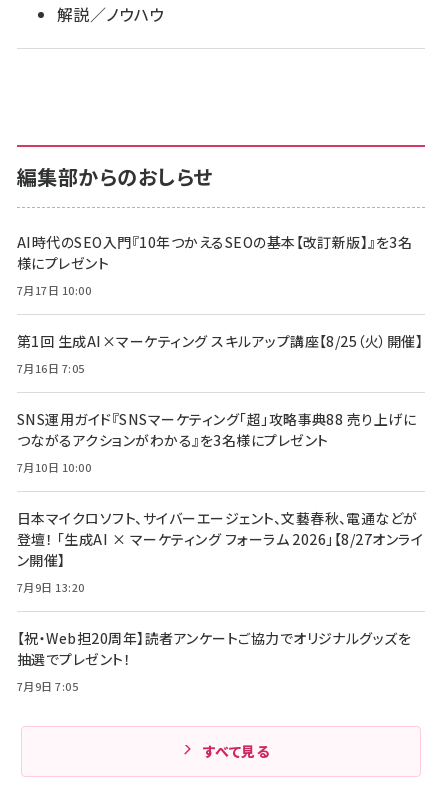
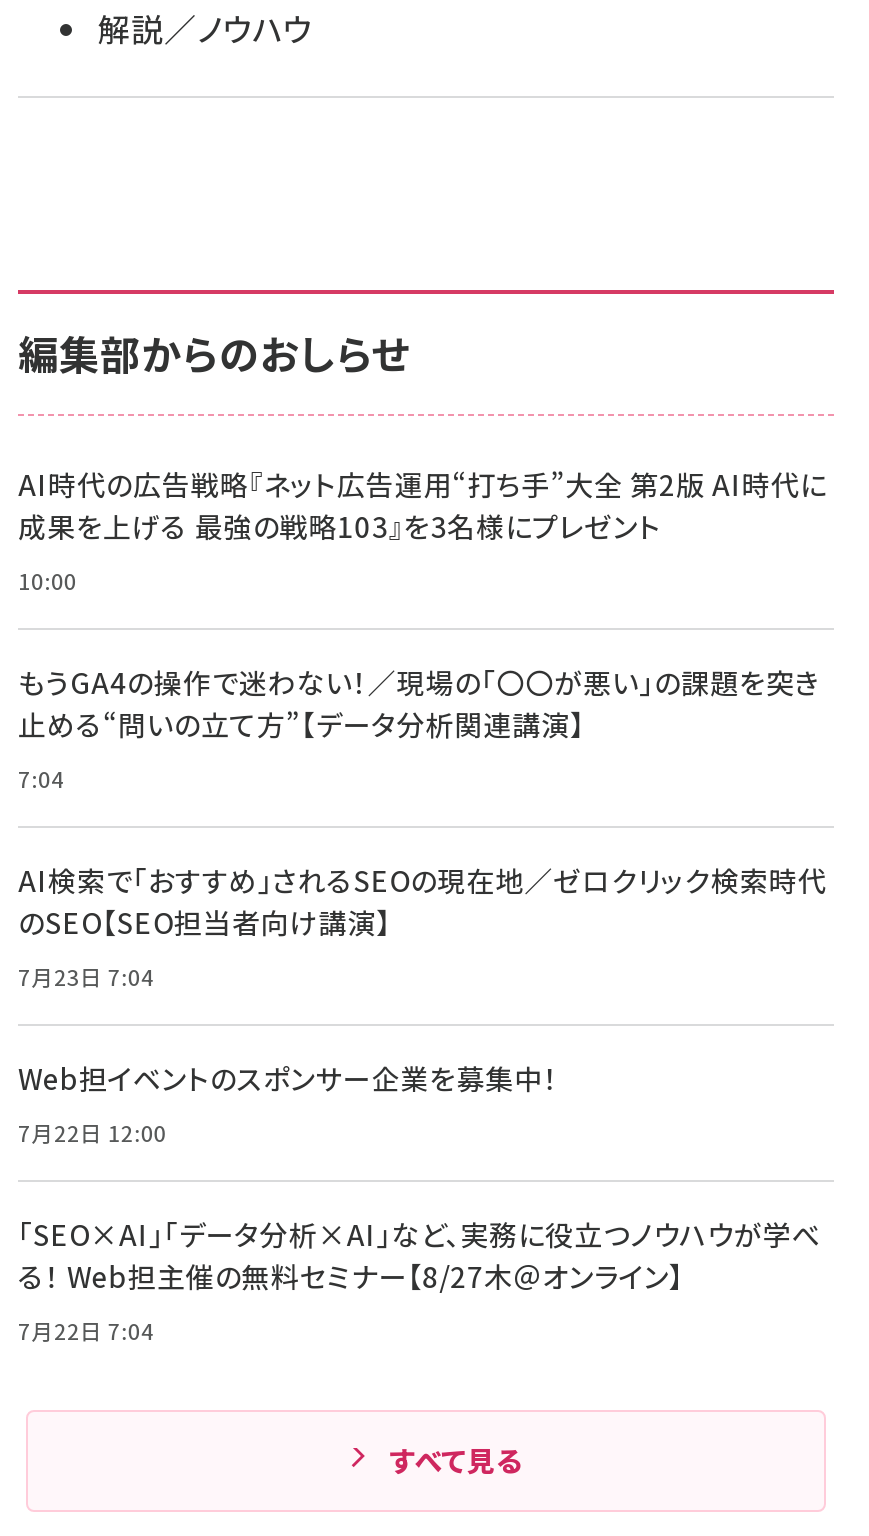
- AI時代のSEO入門『10年つかえるSEOの基本【改訂新版】』を3名
- 様にプレゼント
- 7月17日 10:00
+ AI時代の広告戦略『ネット広告運用“打ち手”大全 第2版 AI時代に
+ 成果を上げる 最強の戦略103』を3名様にプレゼント
+ 10:00

- 第1回 生成AI×マーケティング スキルアップ講座【8/25（火）開催】
- 7月16日 7:05
+ もうGA4の操作で迷わない！／現場の「〇〇が悪い」の課題を突き
+ 止める“問いの立て方”【データ分析関連講演】
+ 7:04

- SNS運用ガイド『SNSマーケティング「超」攻略事典88 売り上げに
- つながるアクションがわかる』を3名様にプレゼント
- 7月10日 10:00
+ AI検索で「おすすめ」されるSEOの現在地／ゼロクリック検索時代
+ のSEO【SEO担当者向け講演】
+ 7月23日 7:04

- 日本マイクロソフト、サイバーエージェント、文藝春秋、電通などが
- 登壇！ 「生成AI × マーケティング フォーラム 2026」【8/27オンライ
- ン開催】
- 7月9日 13:20
+ Web担イベントのスポンサー企業を募集中！
+ 7月22日 12:00

- 【祝・Web担20周年】読者アンケートご協力でオリジナルグッズを
- 抽選でプレゼント！
- 7月9日 7:05
+ 「SEO×AI」「データ分析×AI」など、実務に役立つノウハウが学べ
+ る！ Web担主催の無料セミナー【8/27木＠オンライン】
+ 7月22日 7:04
